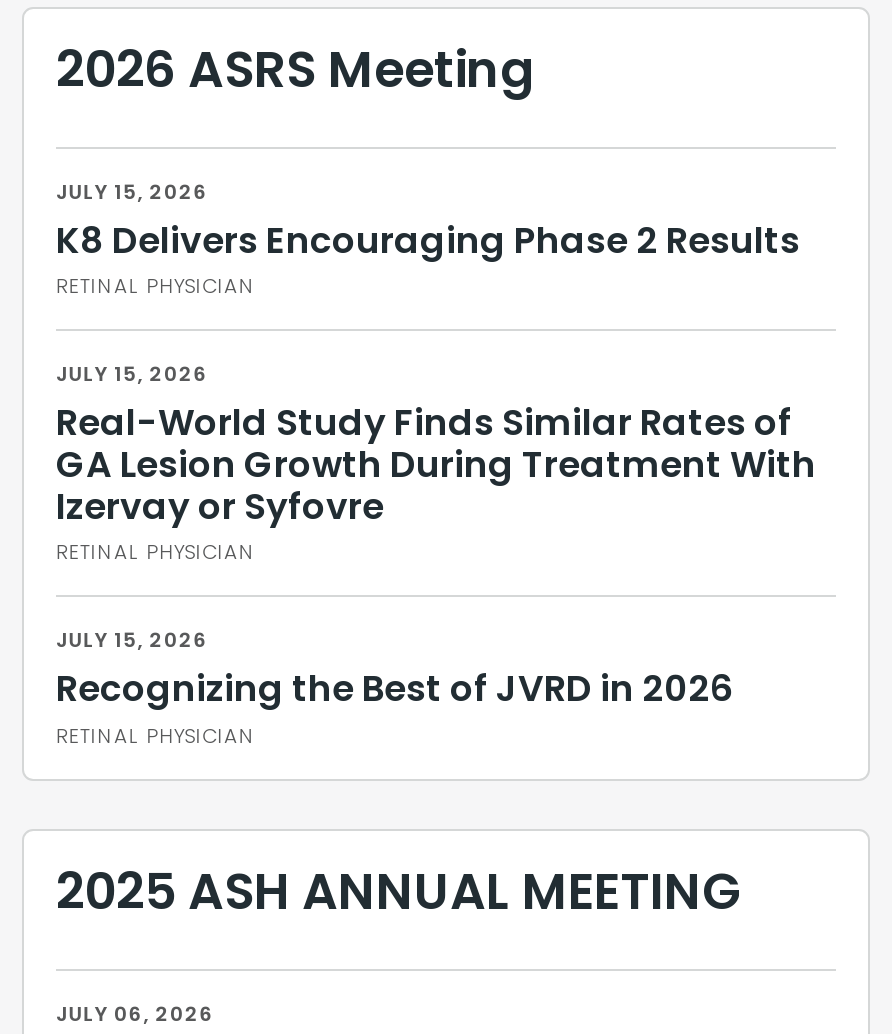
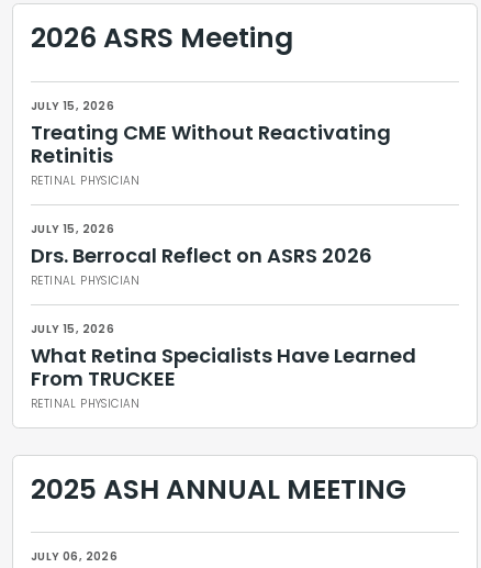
- K8 Delivers Encouraging Phase 2 Results
+ Treating CME Without Reactivating
+ Retinitis

moved down: RETINAL PHYSICIAN | JULY 15, 2026

- Real-World Study Finds Similar Rates of
- GA Lesion Growth During Treatment With
- Izervay or Syfovre
+ Drs. Berrocal Reflect on ASRS 2026

moved up: RETINAL PHYSICIAN | JULY 15, 2026

- Recognizing the Best of JVRD in 2026
+ What Retina Specialists Have Learned
+ From TRUCKEE
